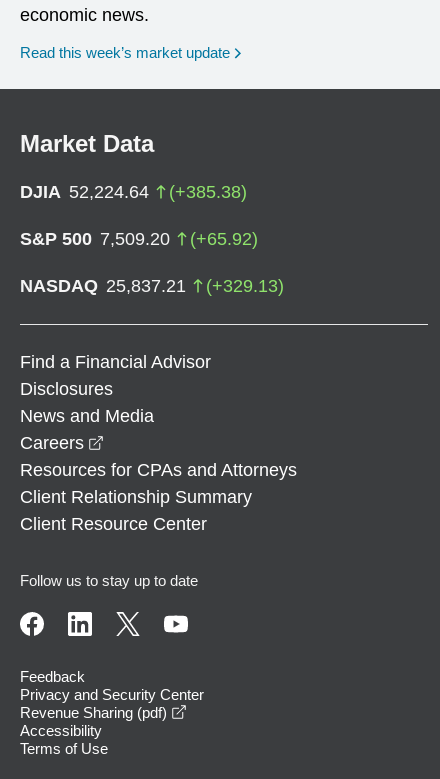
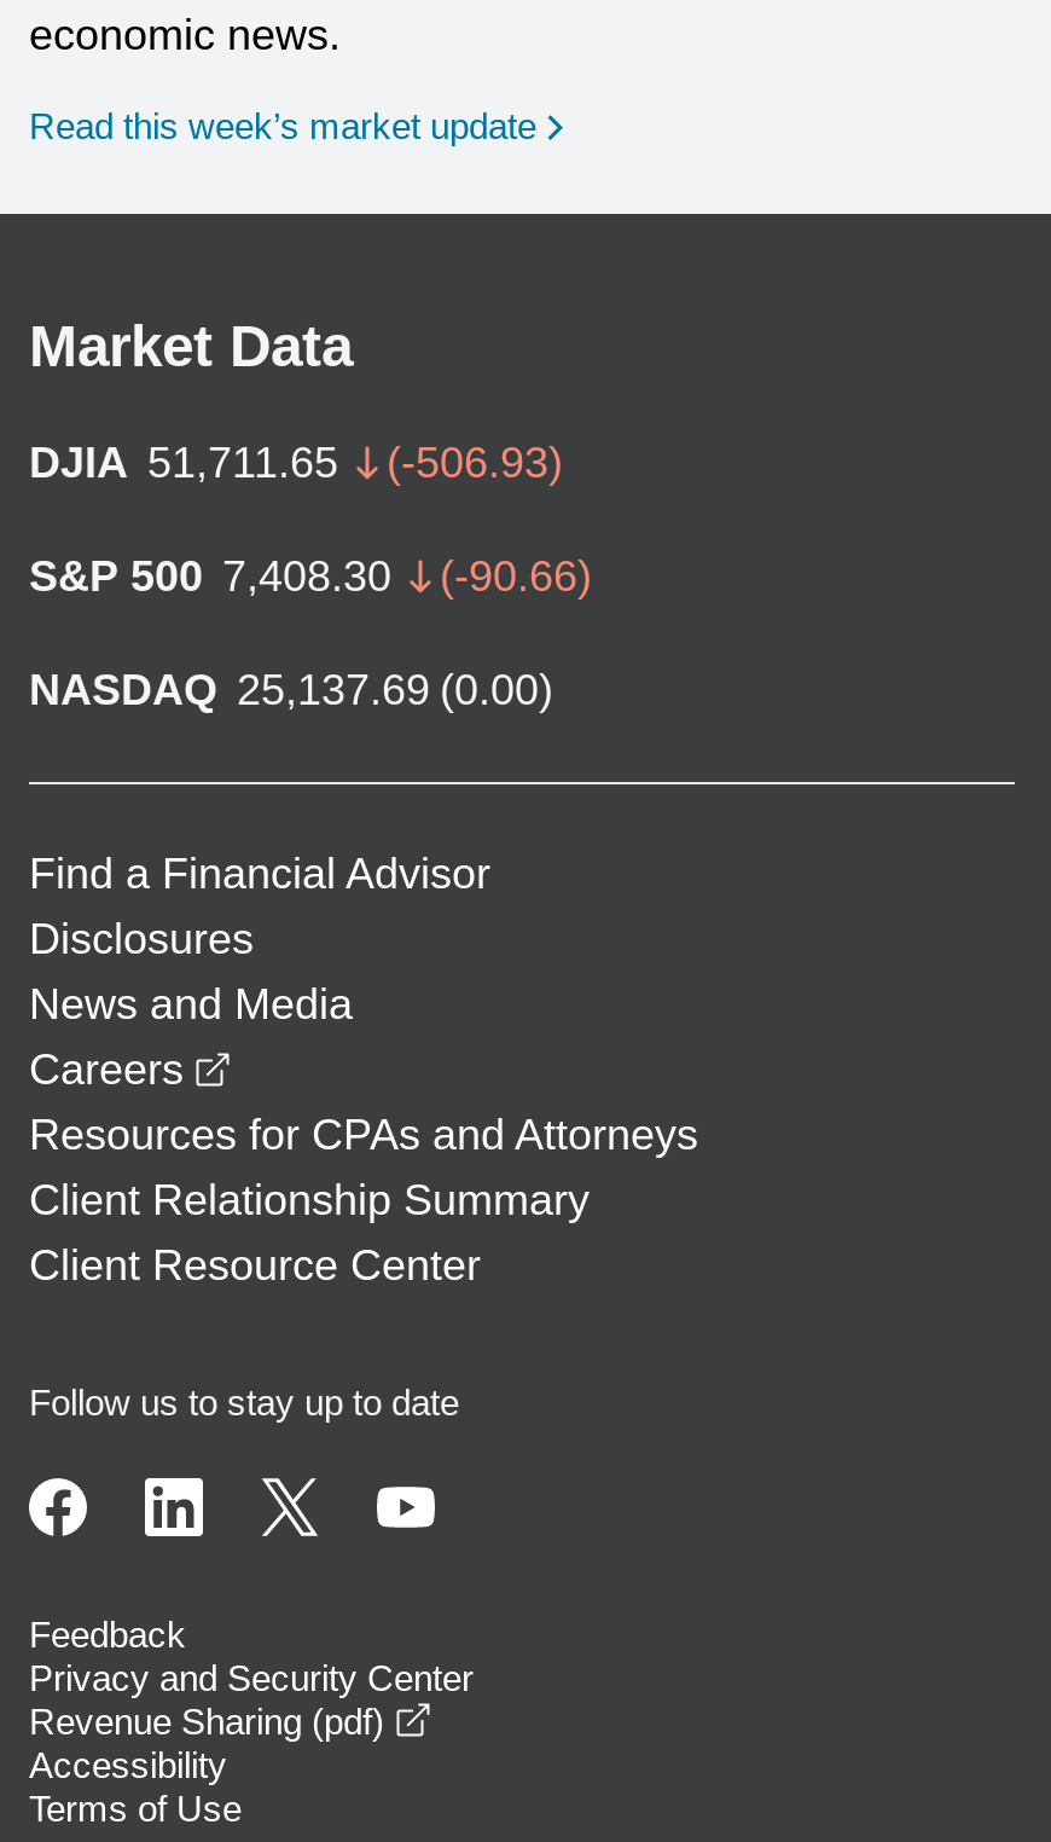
- DJIA 52,224.64
- (+385.38)
+ DJIA 51,711.65
+ (-506.93)

- S&P 500 7,509.20
- (+65.92)
+ S&P 500 7,408.30
+ (-90.66)

- NASDAQ 25,837.21
- (+329.13)
+ NASDAQ 25,137.69 (0.00)
